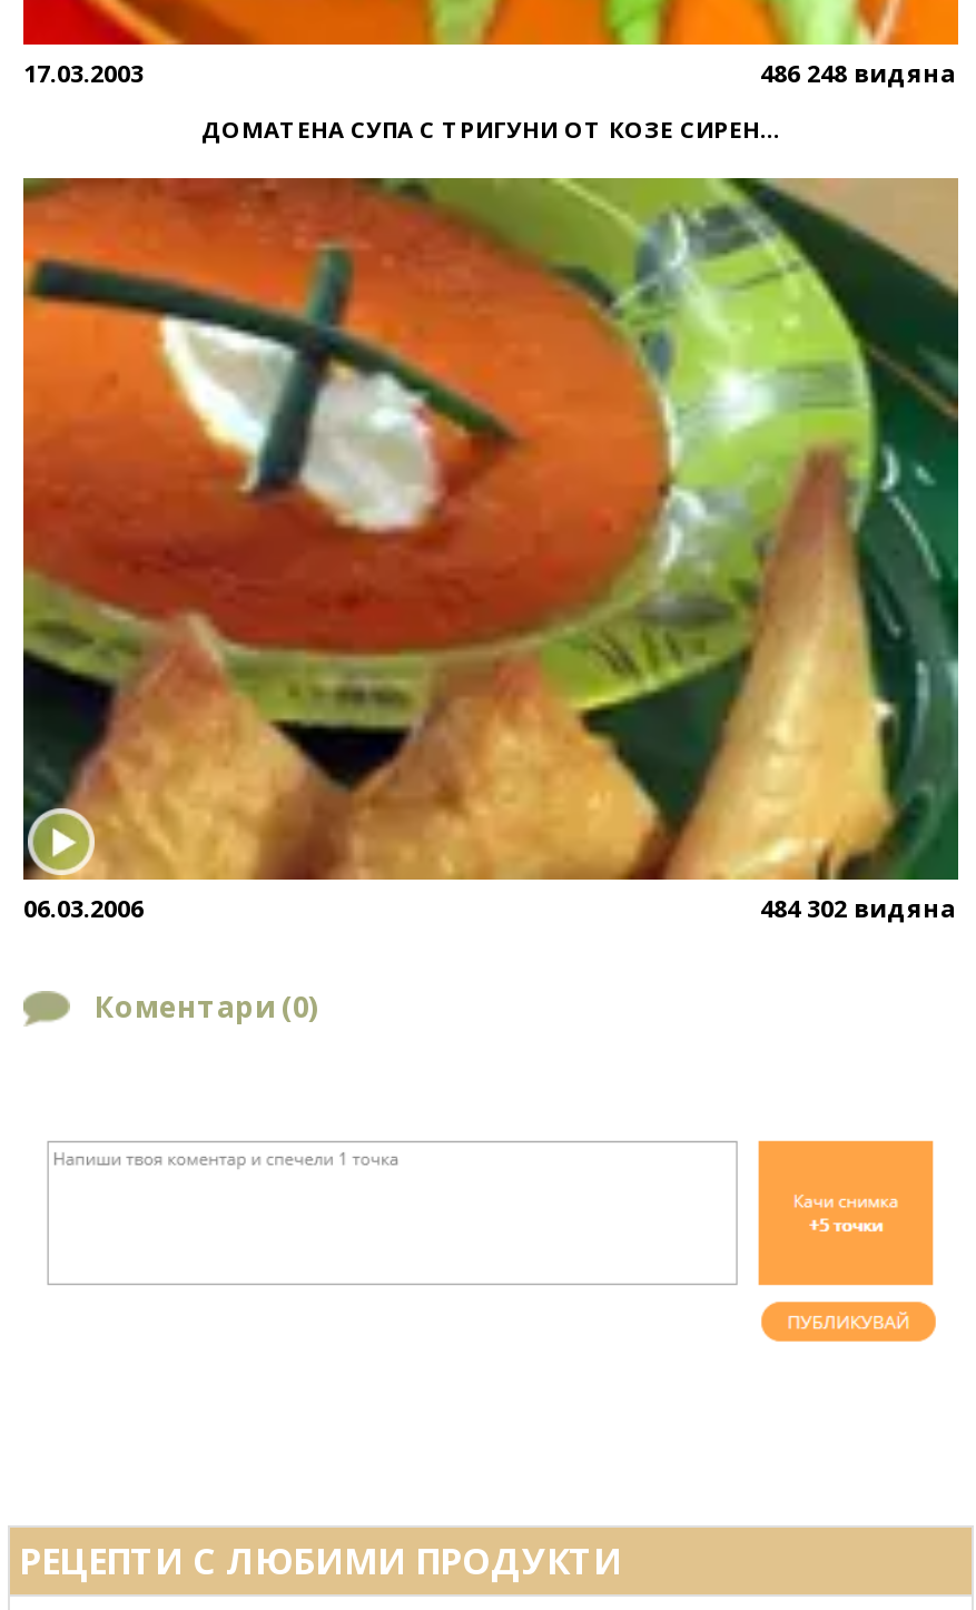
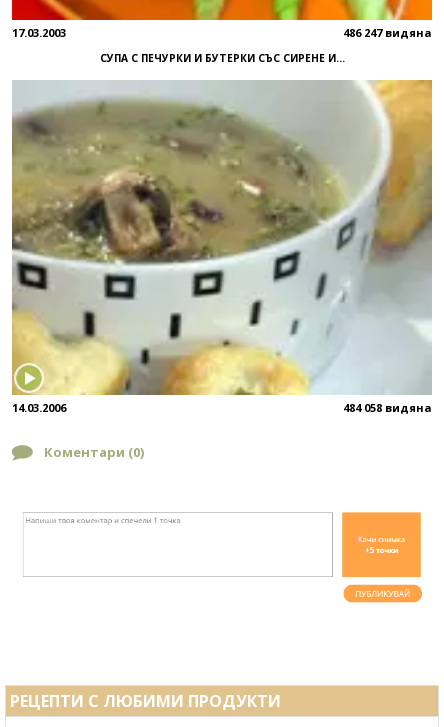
- 486 248 видяна
+ 486 247 видяна

- ДОМАТЕНА СУПА С ТРИГУНИ ОТ КОЗЕ СИРЕН...
+ СУПА С ПЕЧУРКИ И БУТЕРКИ СЪС СИРЕНЕ И...

- [image]
- 06.03.2006
- 484 302 видяна
+ [image]
+ 14.03.2006
+ 484 058 видяна
